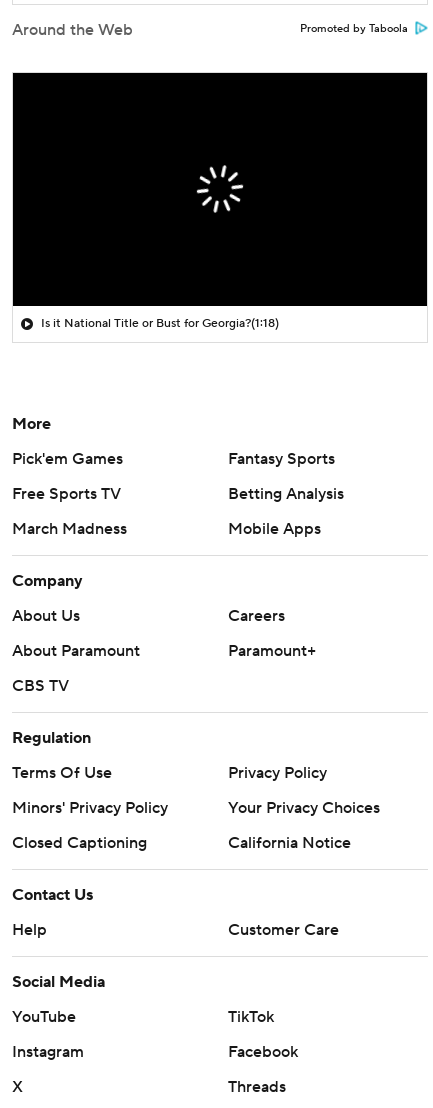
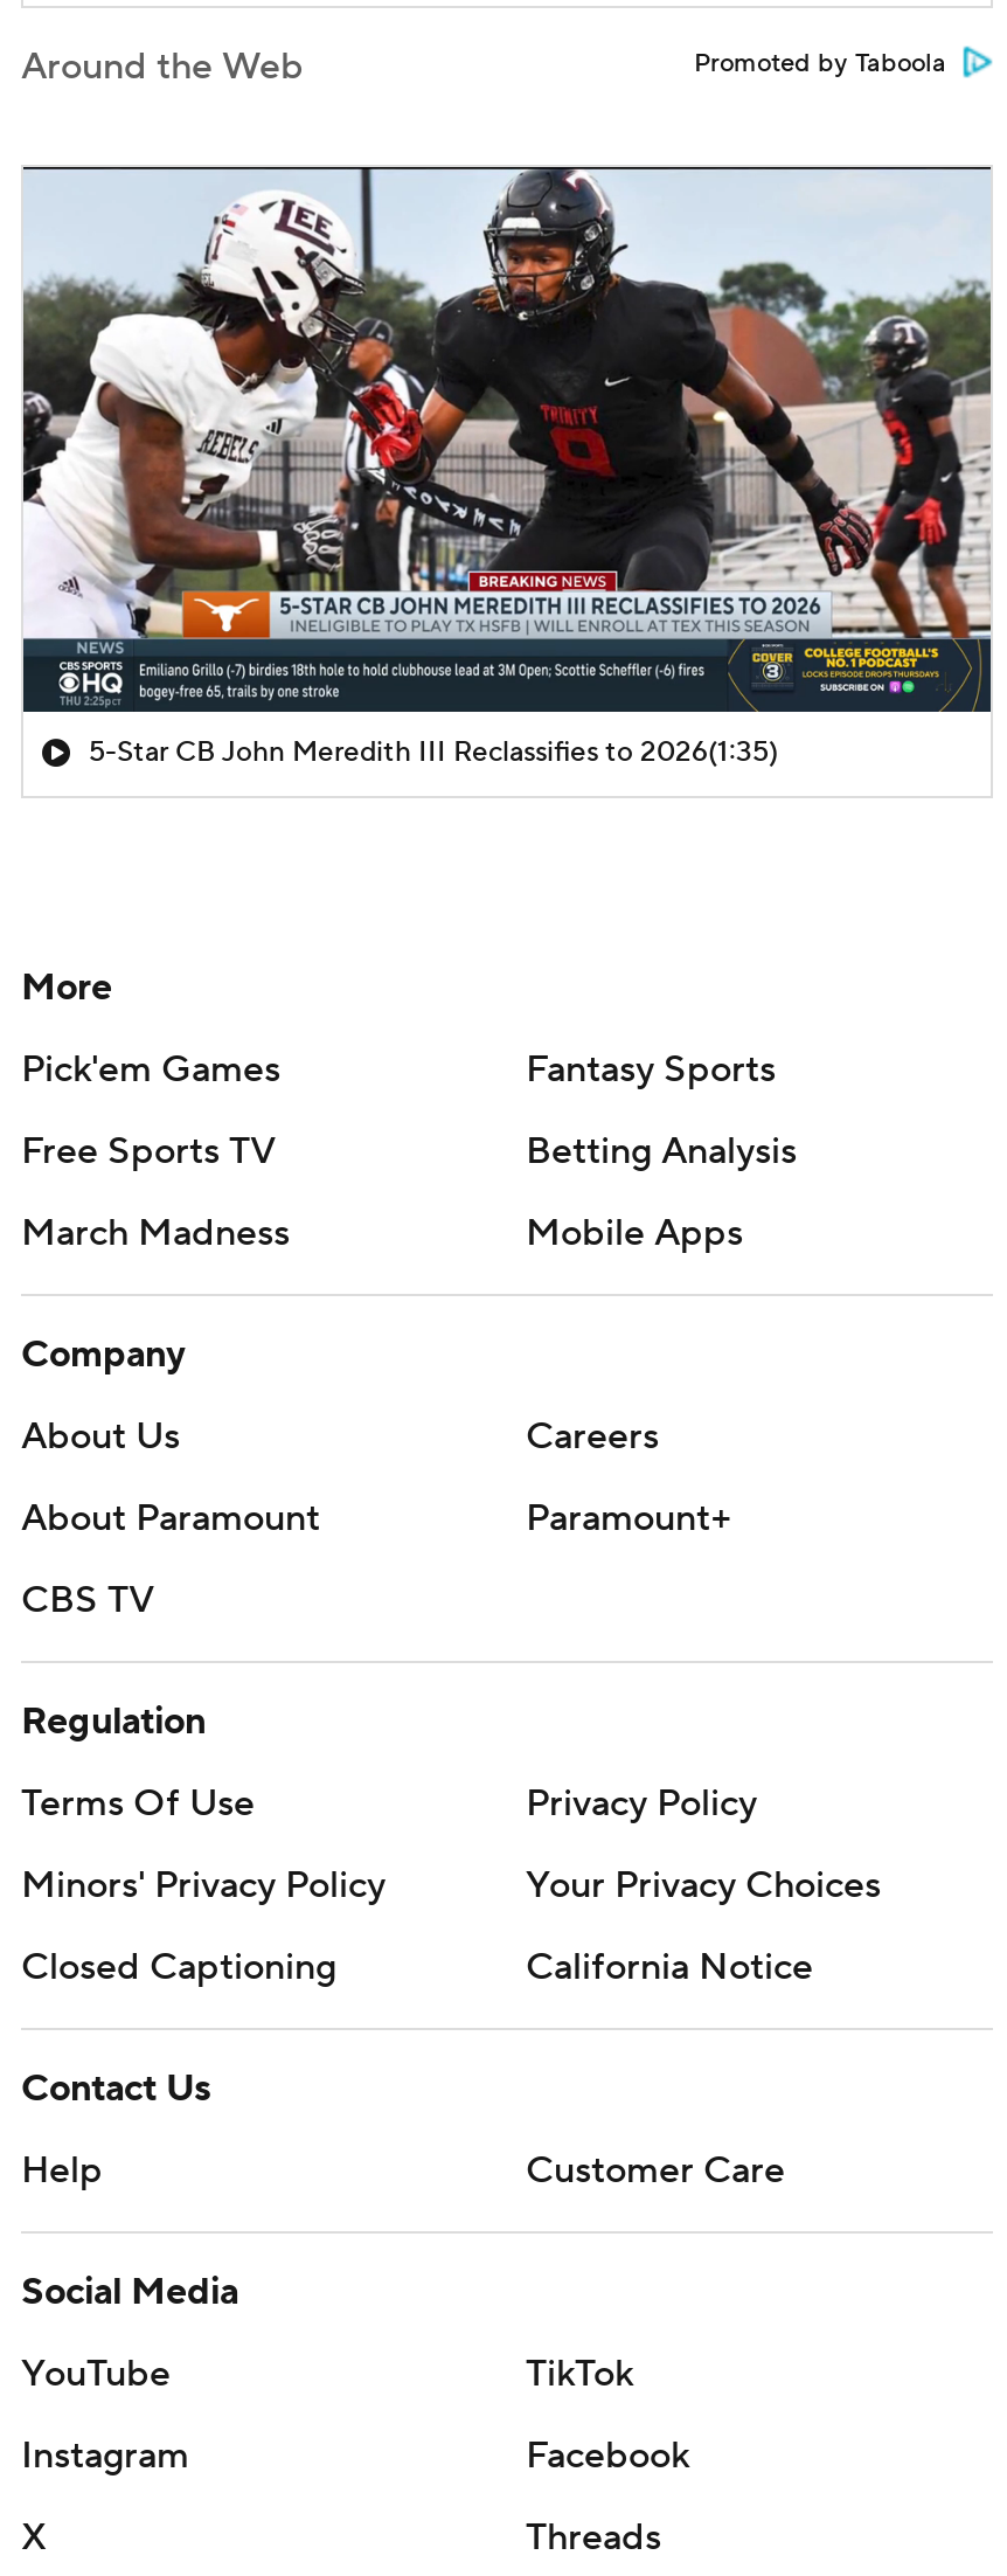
+ [image]

- Is it National Title or Bust for Georgia?(1:18)
+ 5-Star CB John Meredith III Reclassifies to 2026(1:35)
